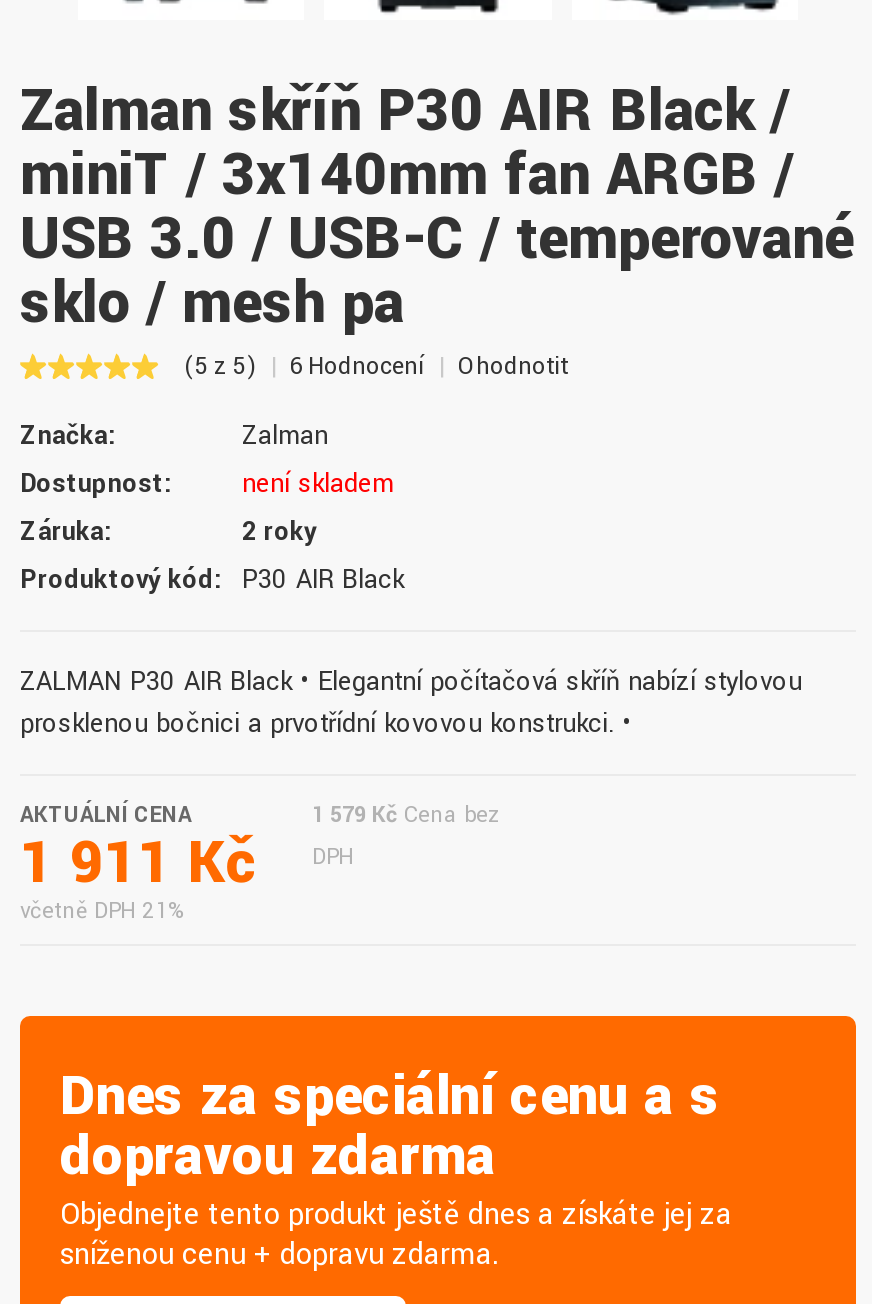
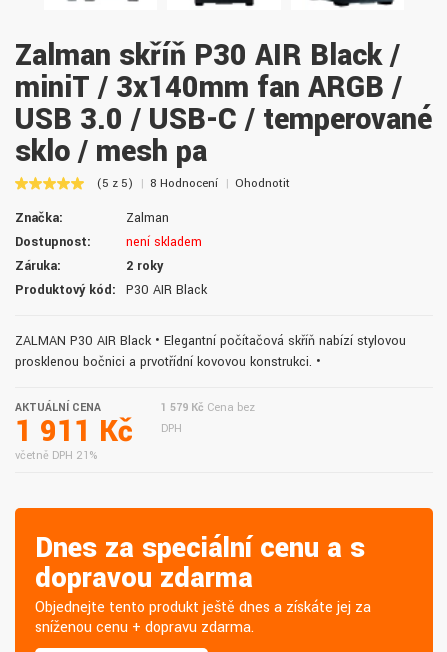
- (5 z 5) 6 Hodnocení Ohodnotit
+ (5 z 5) 8 Hodnocení Ohodnotit
